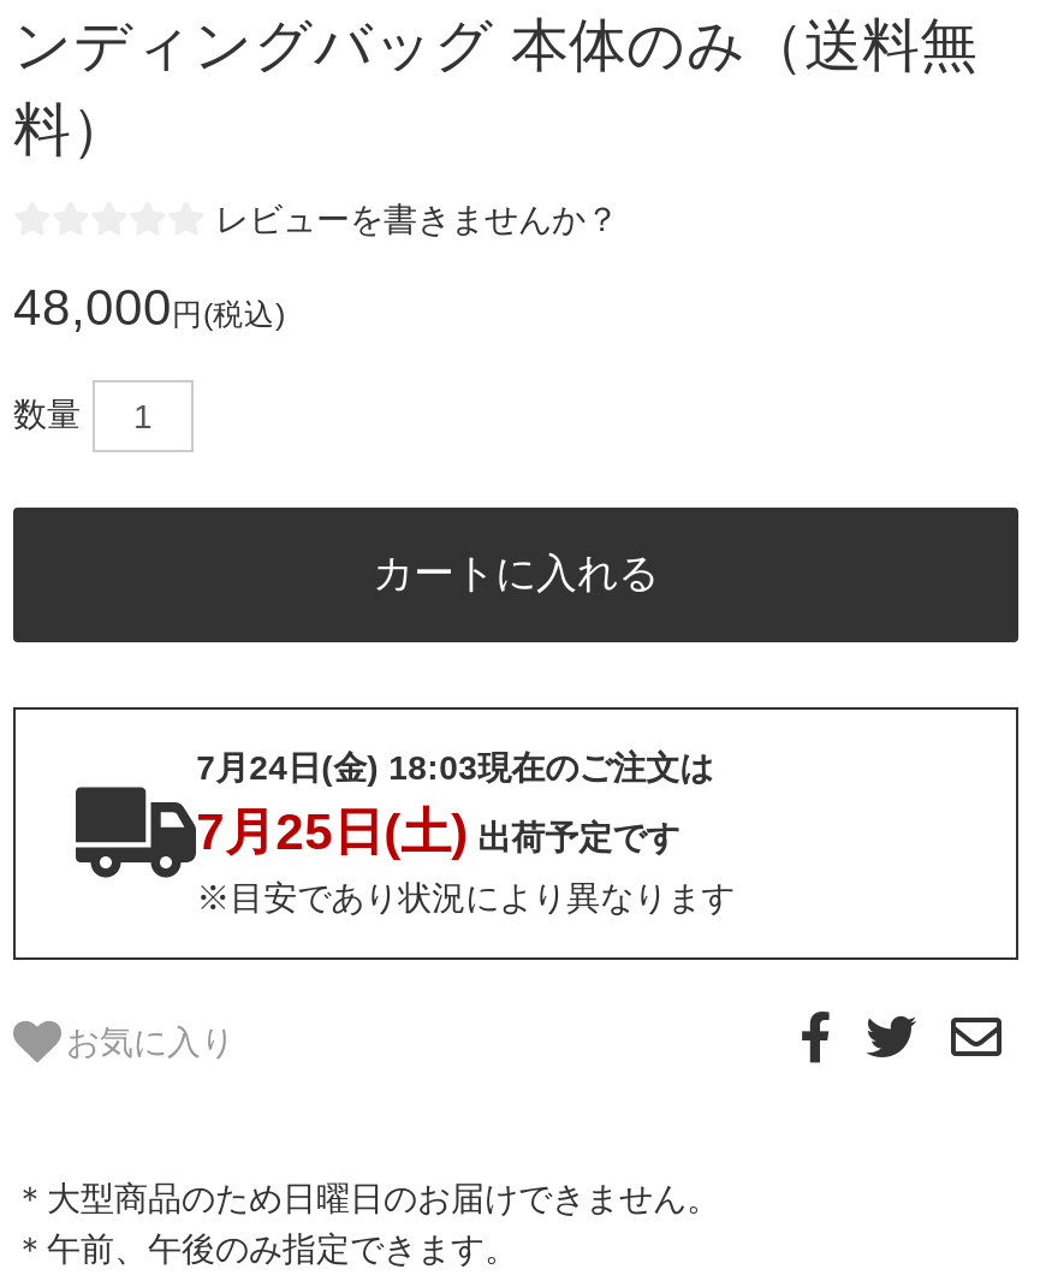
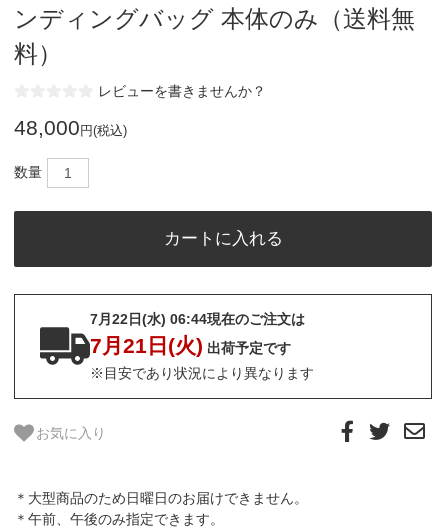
- 7月24日(金) 18:03現在のご注文は
+ 7月22日(水) 06:44現在のご注文は

- 7月25日(土) 出荷予定です
+ 7月21日(火) 出荷予定です
